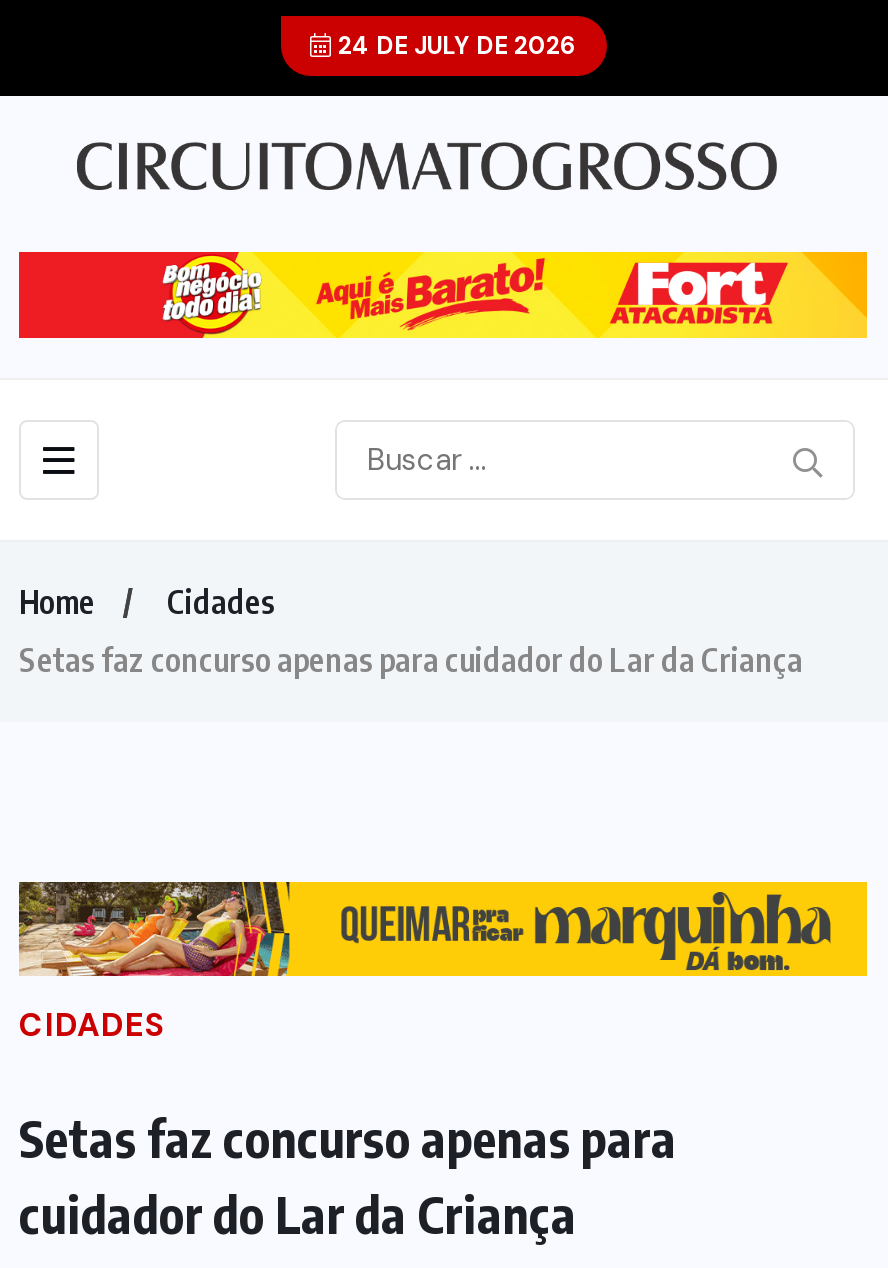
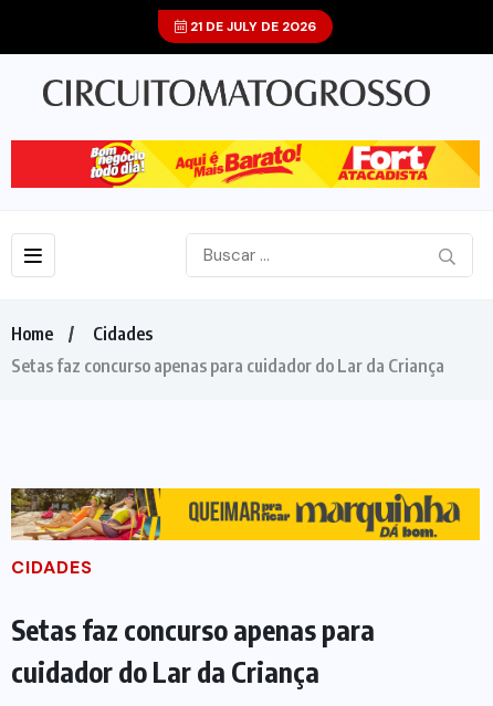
- 24 DE JULY DE 2026
+ 21 DE JULY DE 2026
